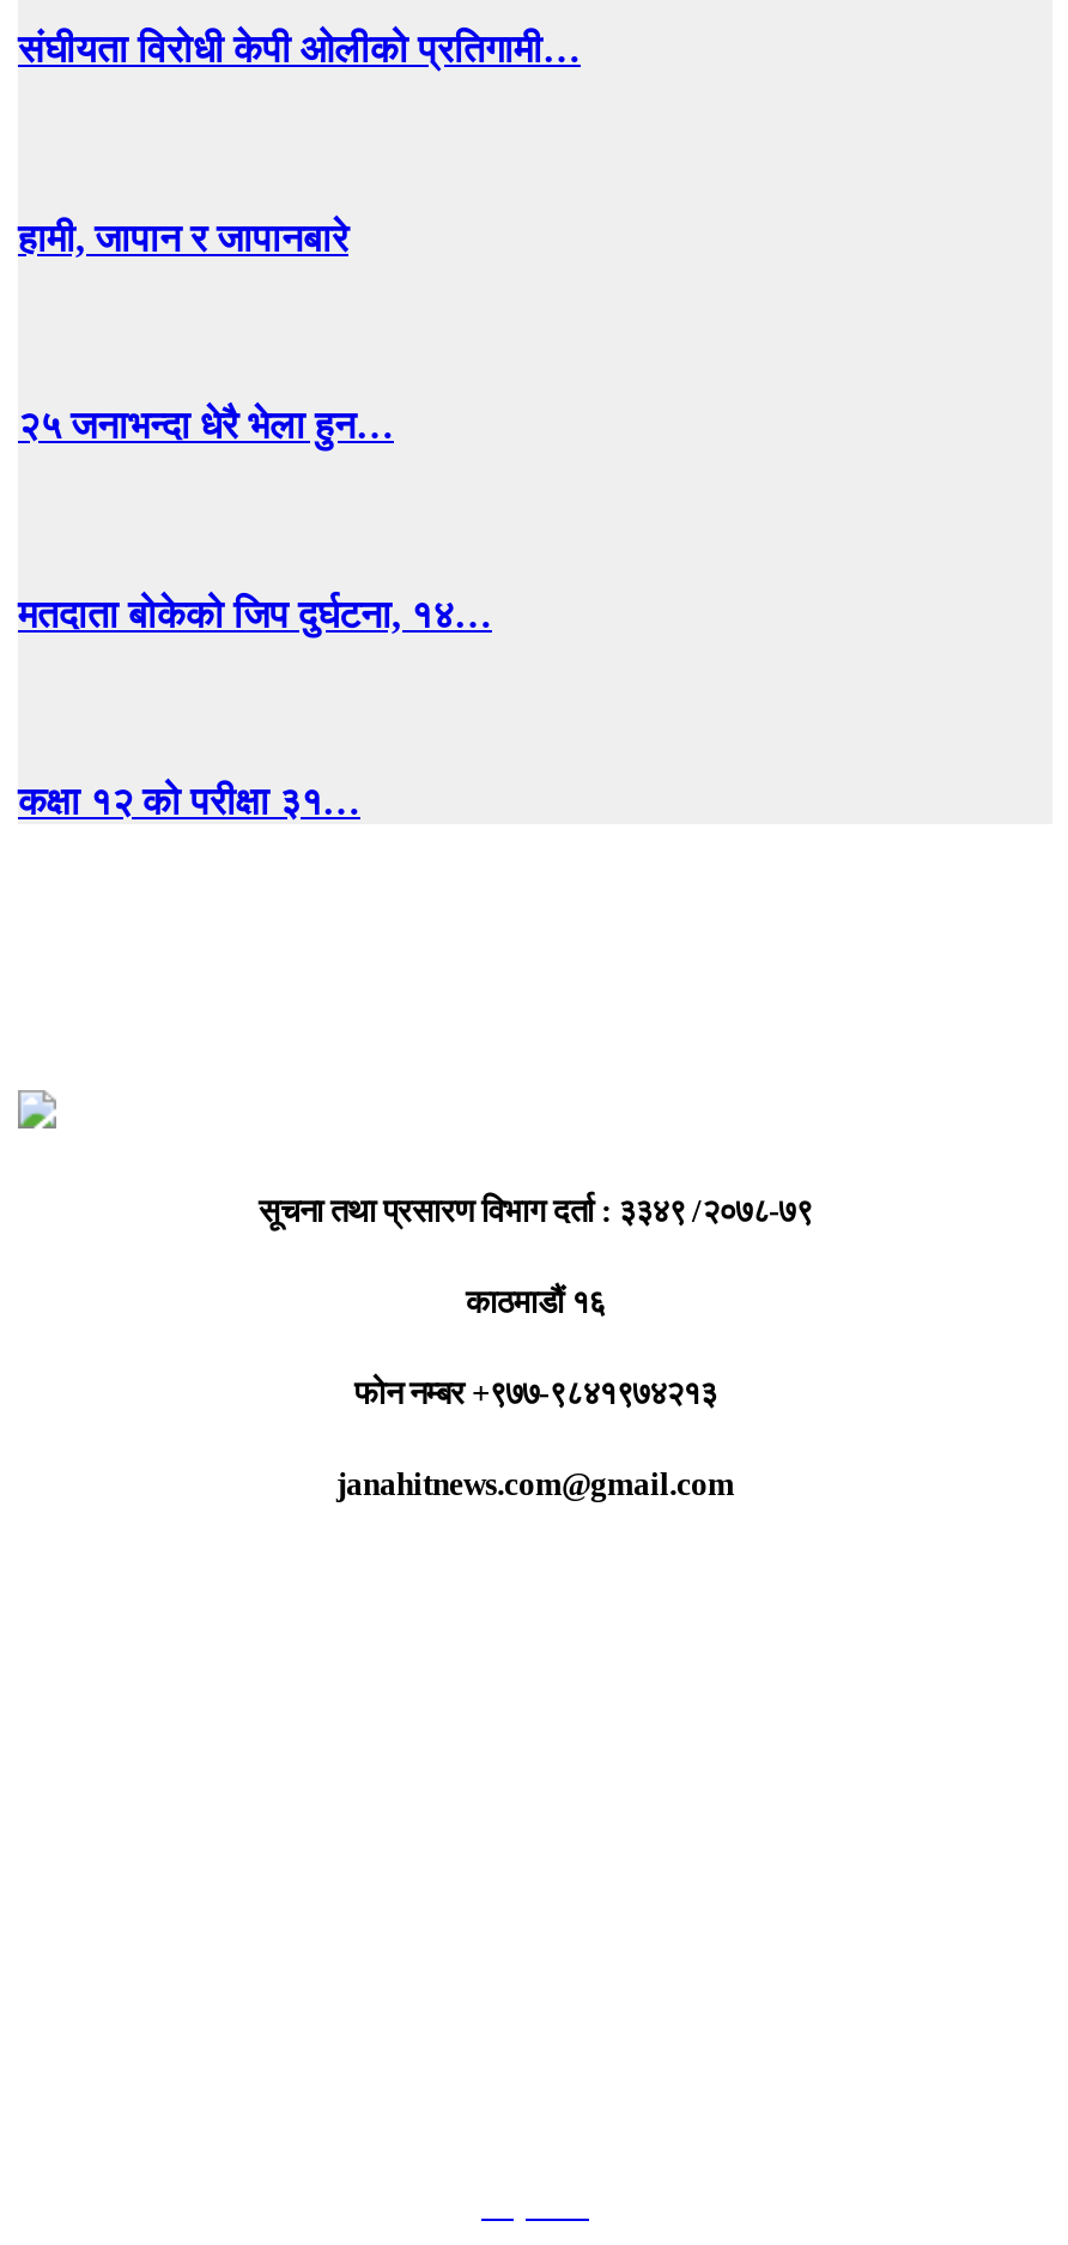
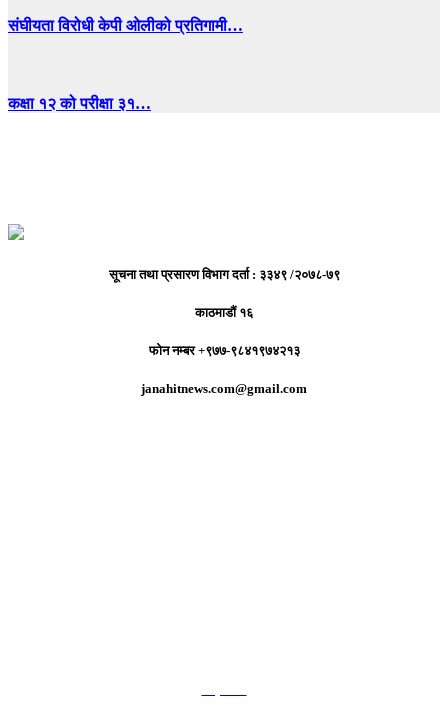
- हामी, जापान र जापानबारे

- २५ जनाभन्दा धेरै भेला हुन…

- मतदाता बोकेको जिप दुर्घटना, १४…
